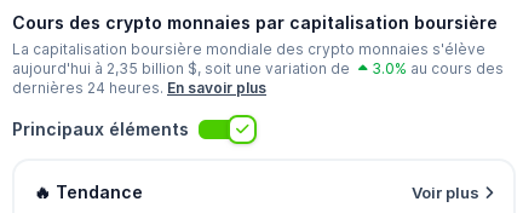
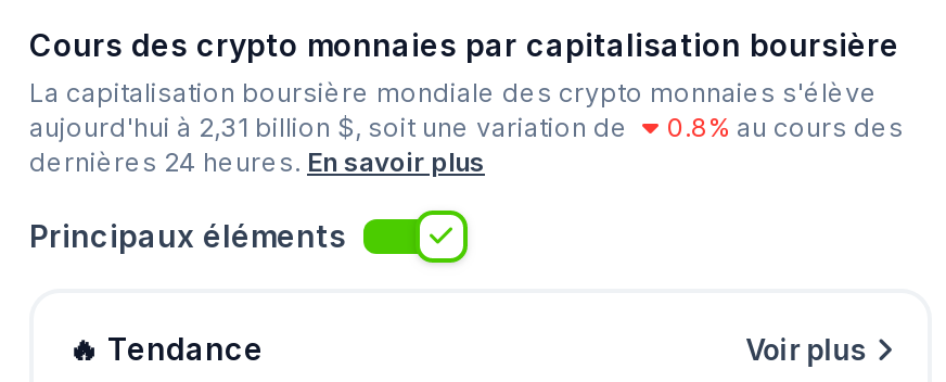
- aujourd'hui à 2,35 billion $, soit une variation de
+ aujourd'hui à 2,31 billion $, soit une variation de

- 3.0% au cours des
+ 0.8% au cours des
